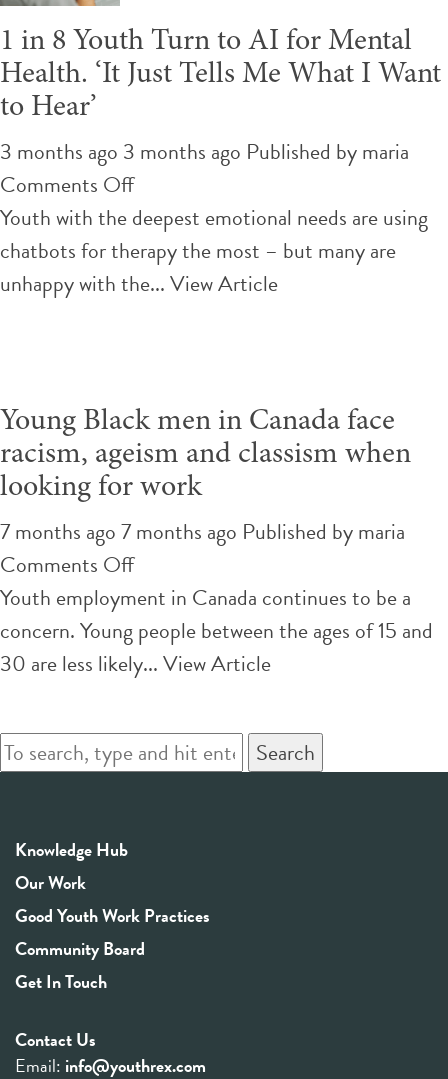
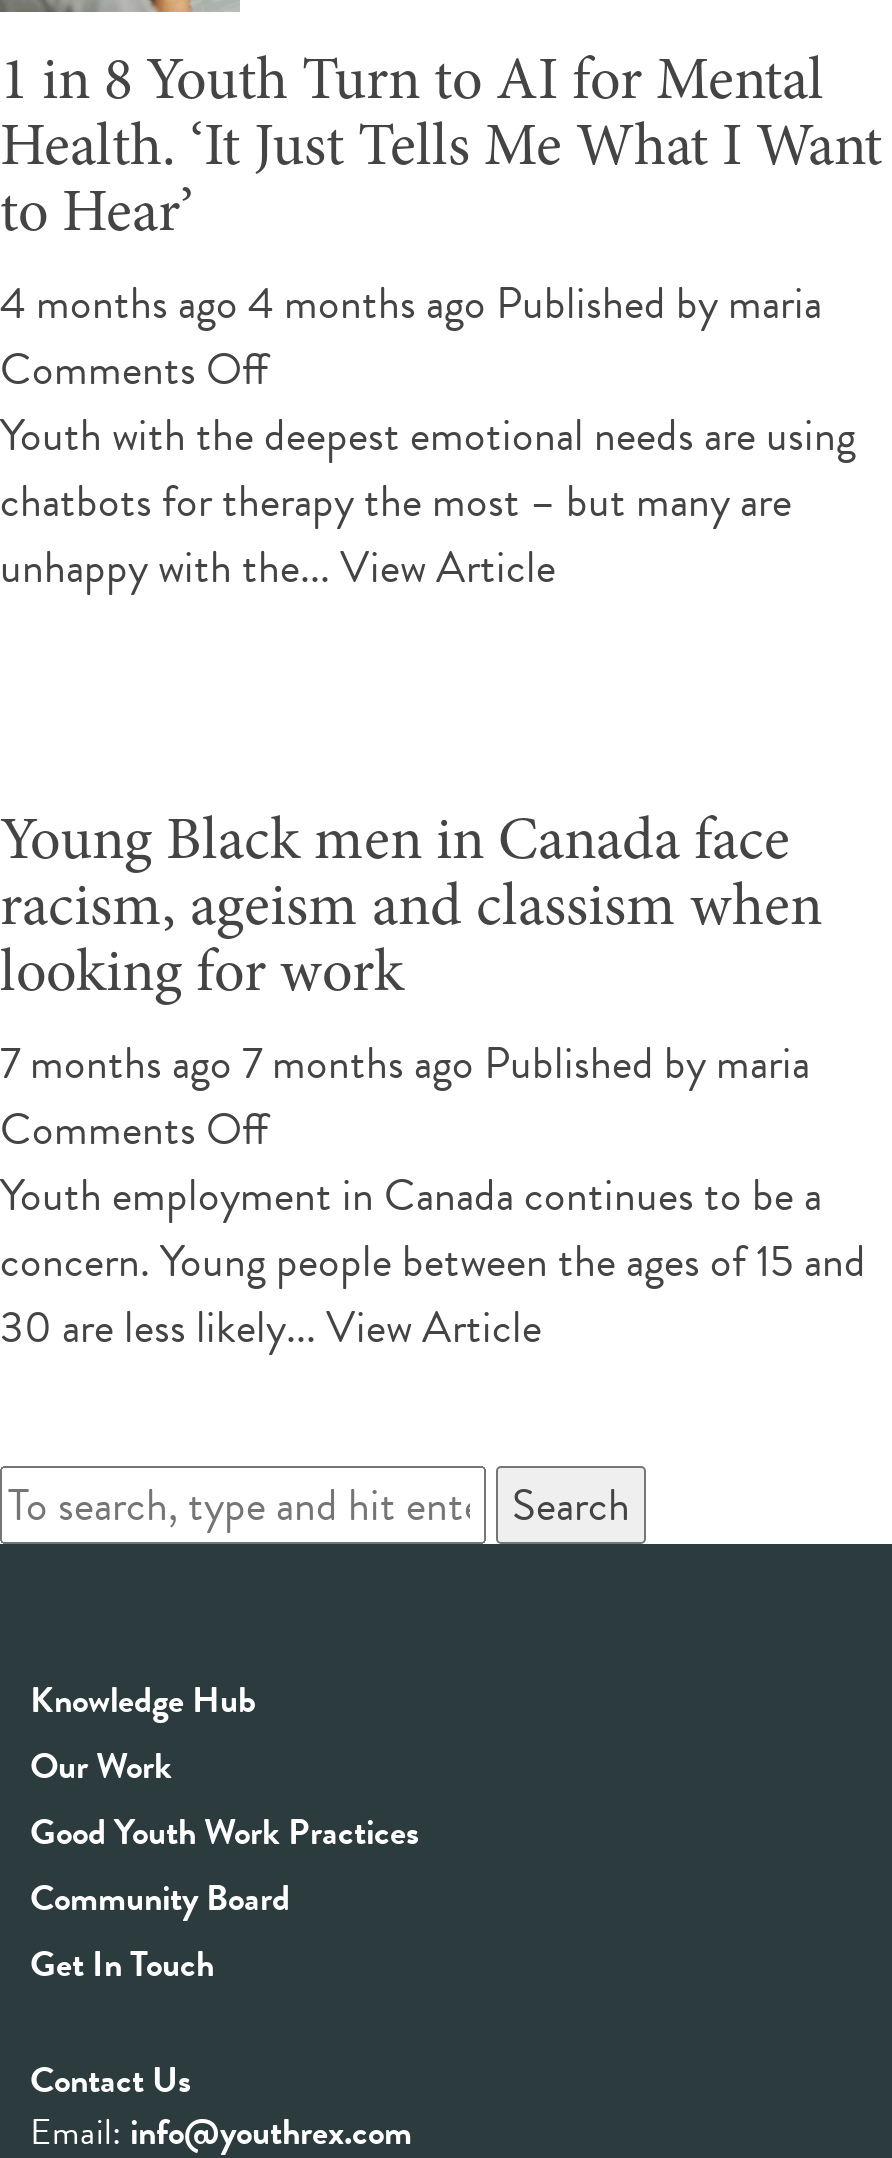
- 3 months ago 3 months ago Published by maria
+ 4 months ago 4 months ago Published by maria
